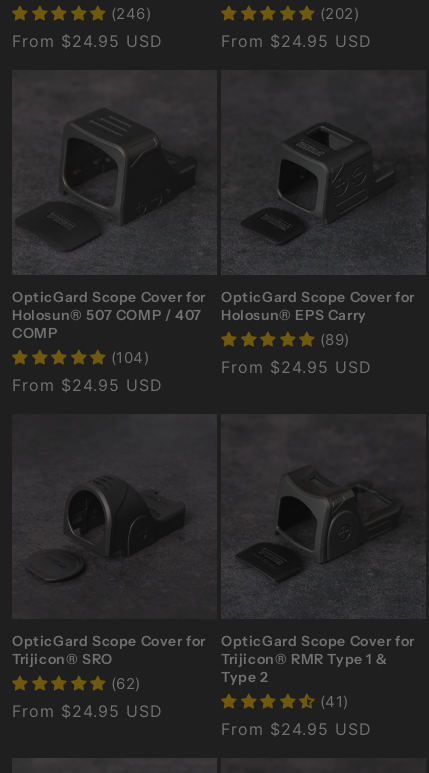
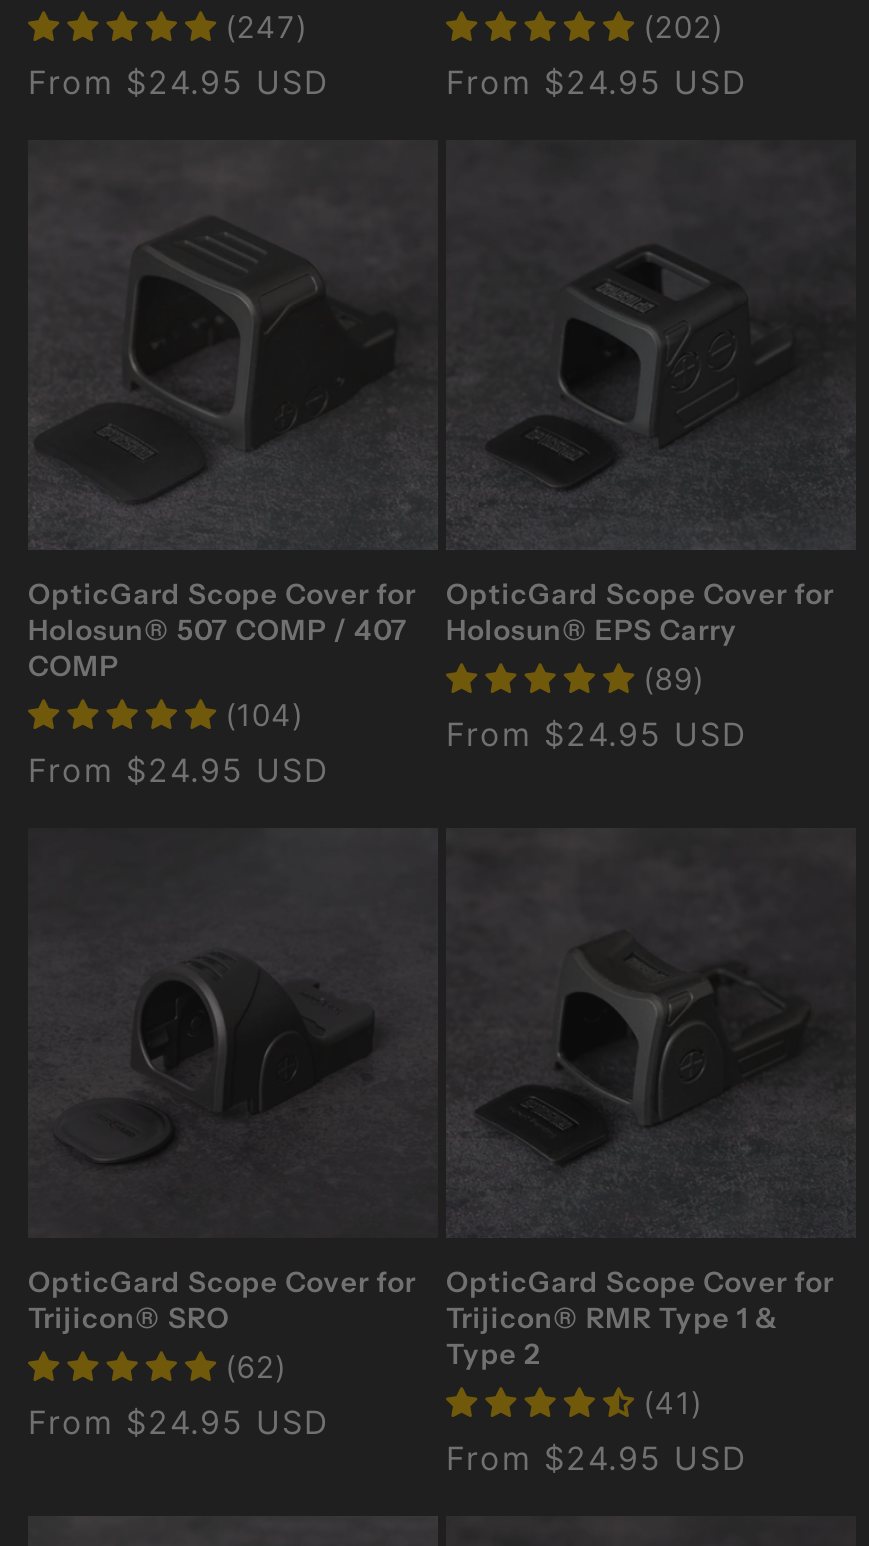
- (246)
+ (247)
